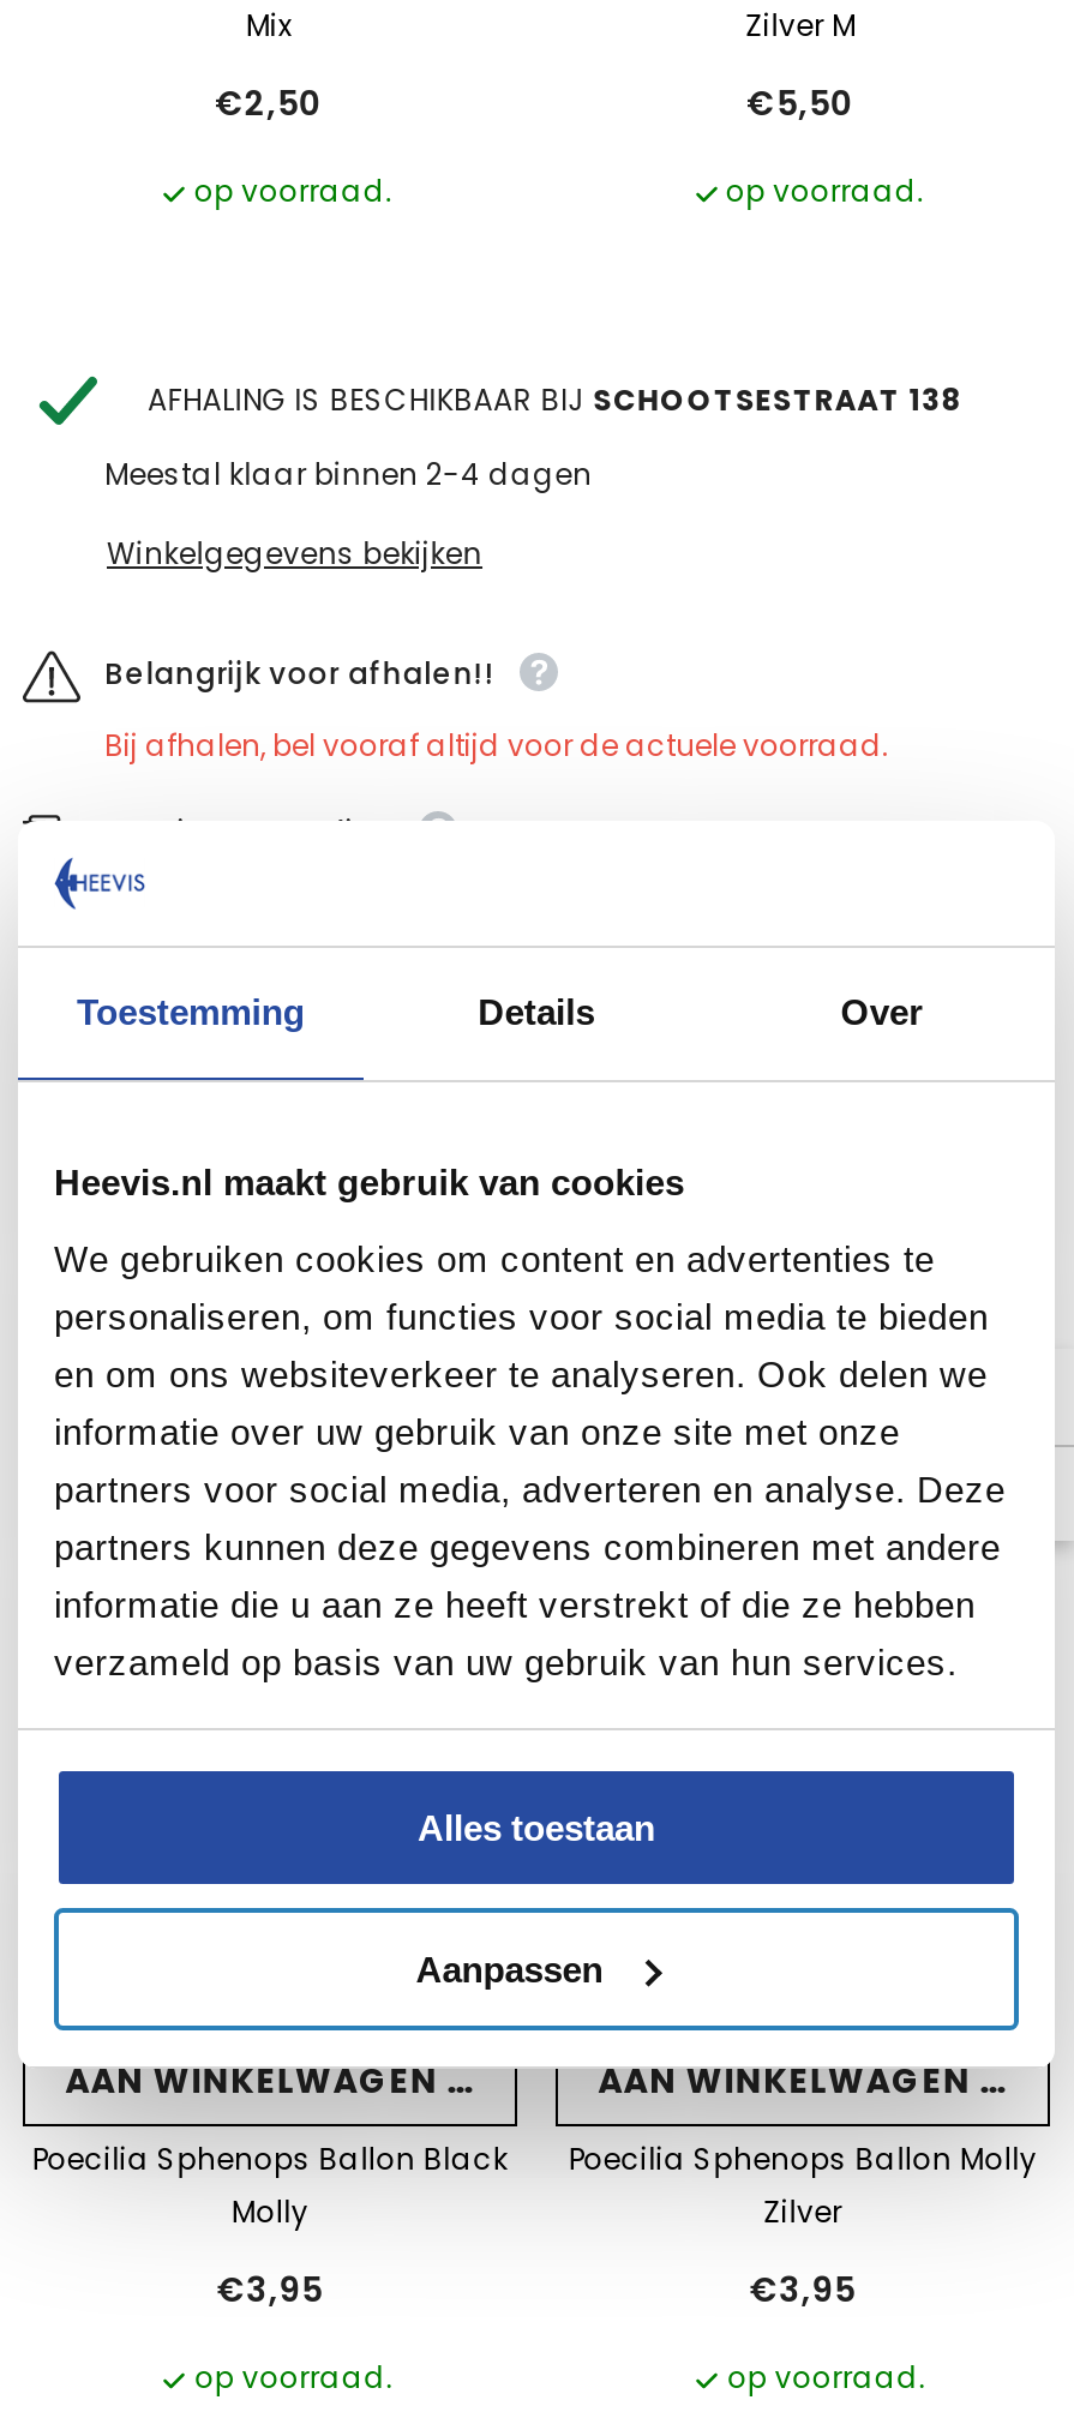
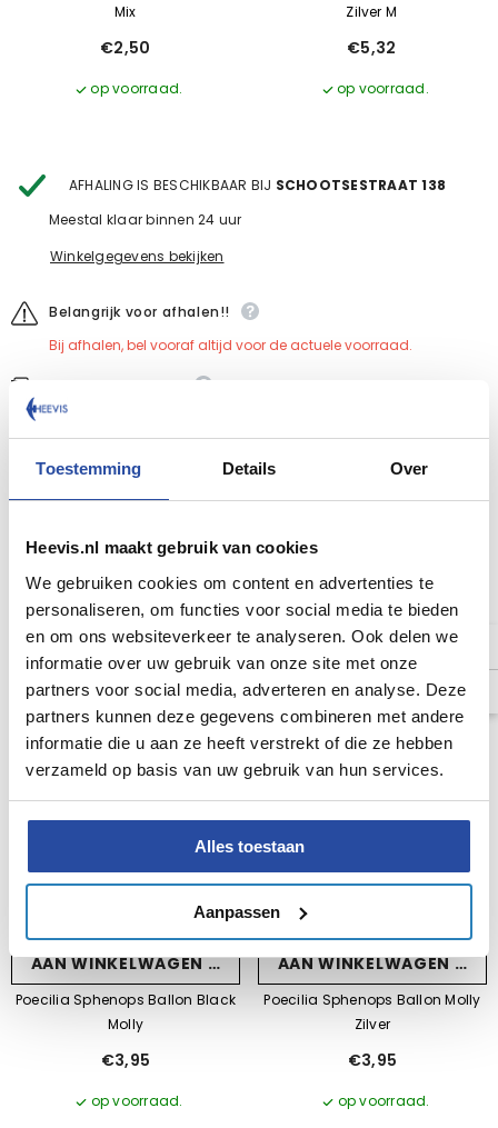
- €5,50
+ €5,32

- Meestal klaar binnen 2-4 dagen
+ Meestal klaar binnen 24 uur
